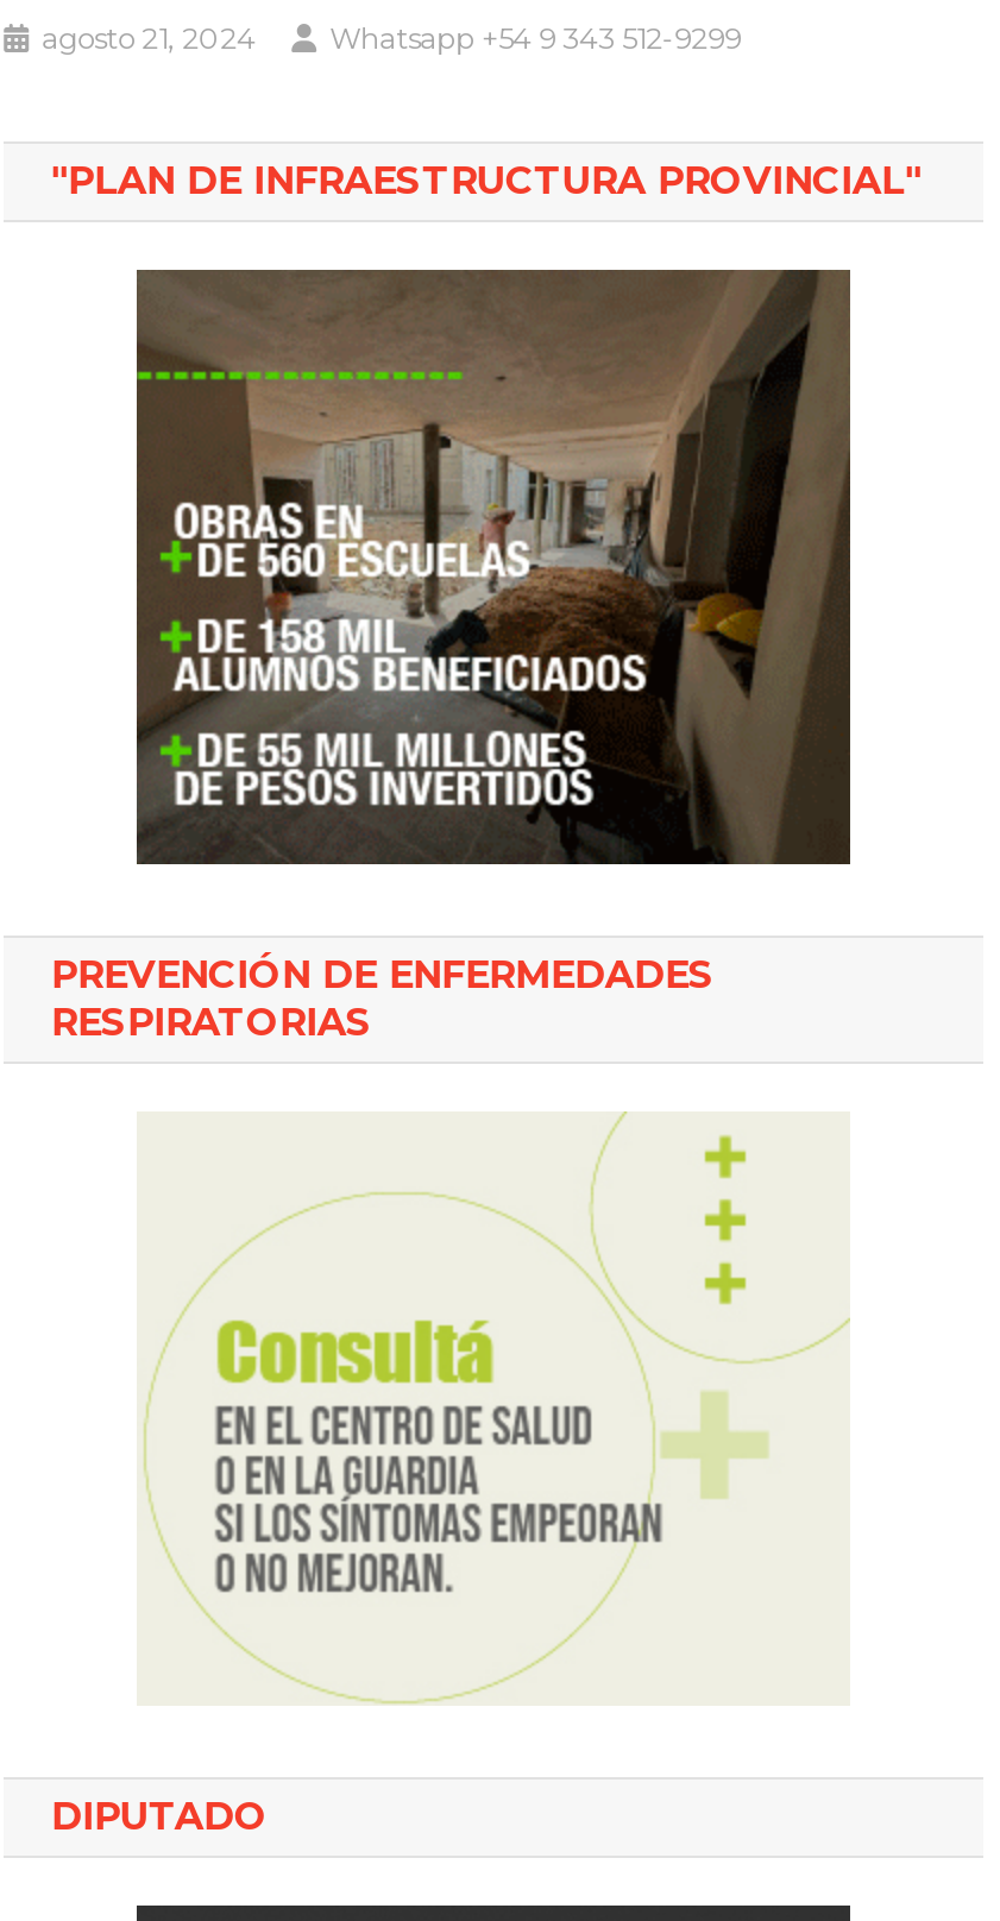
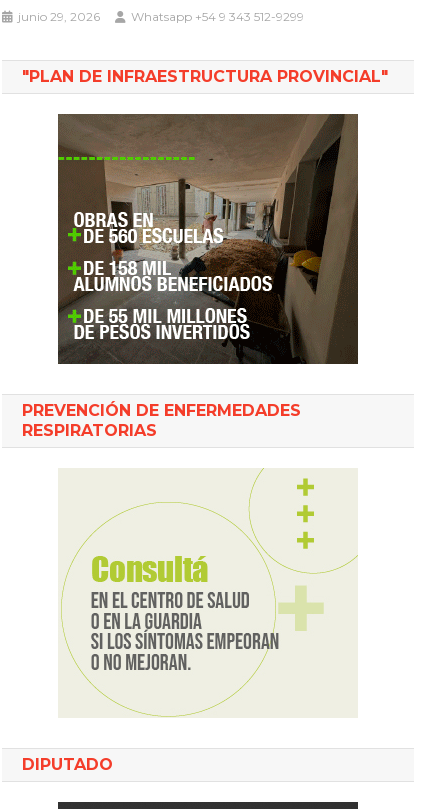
- agosto 21, 2024
+ junio 29, 2026
